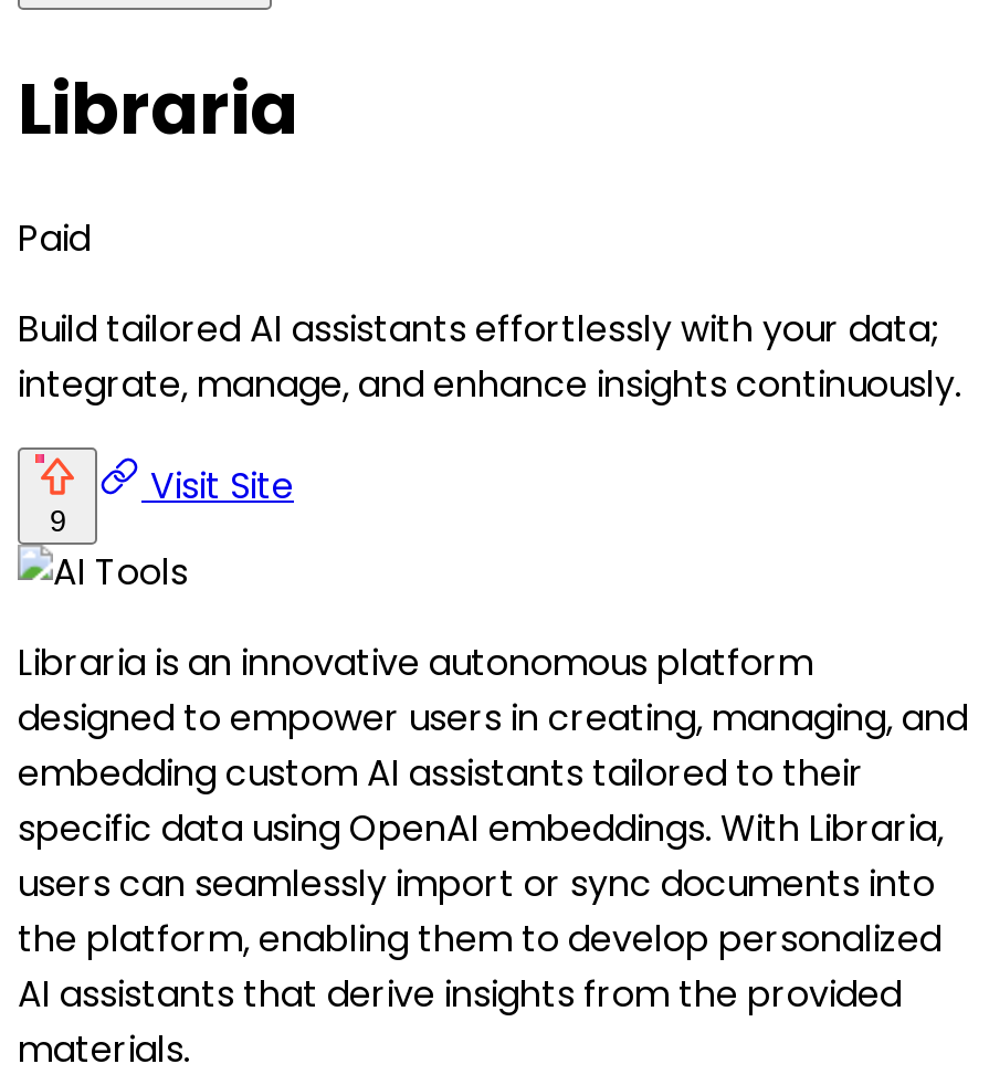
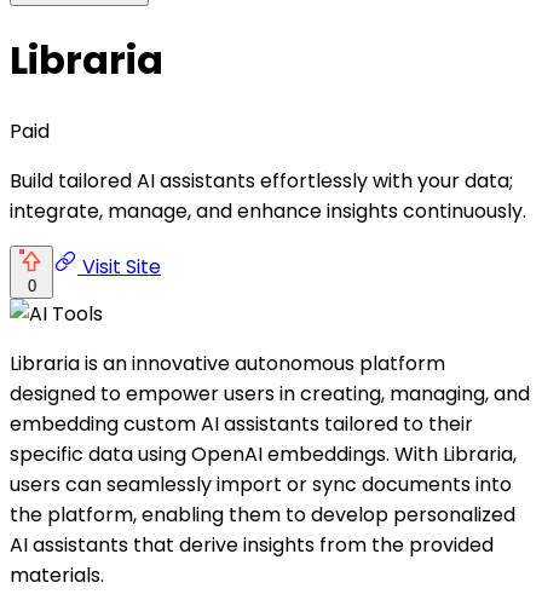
- 9
+ 0
